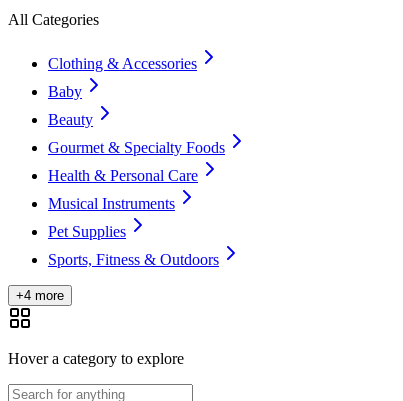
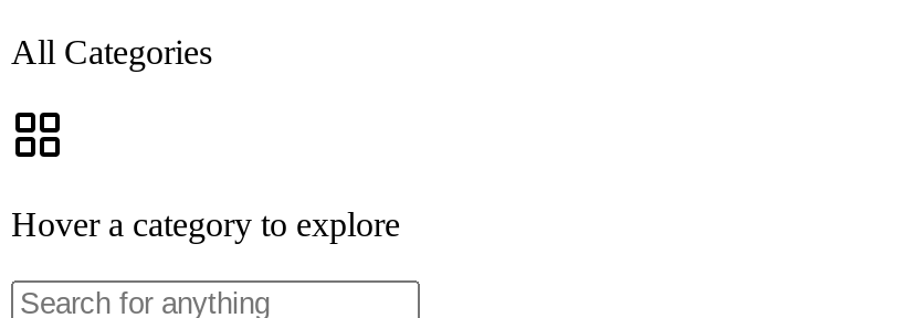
- Clothing & Accessories
- Baby
- Beauty
- Gourmet & Specialty Foods
- Health & Personal Care
- Musical Instruments
- Pet Supplies
- Sports, Fitness & Outdoors
- +4 more
